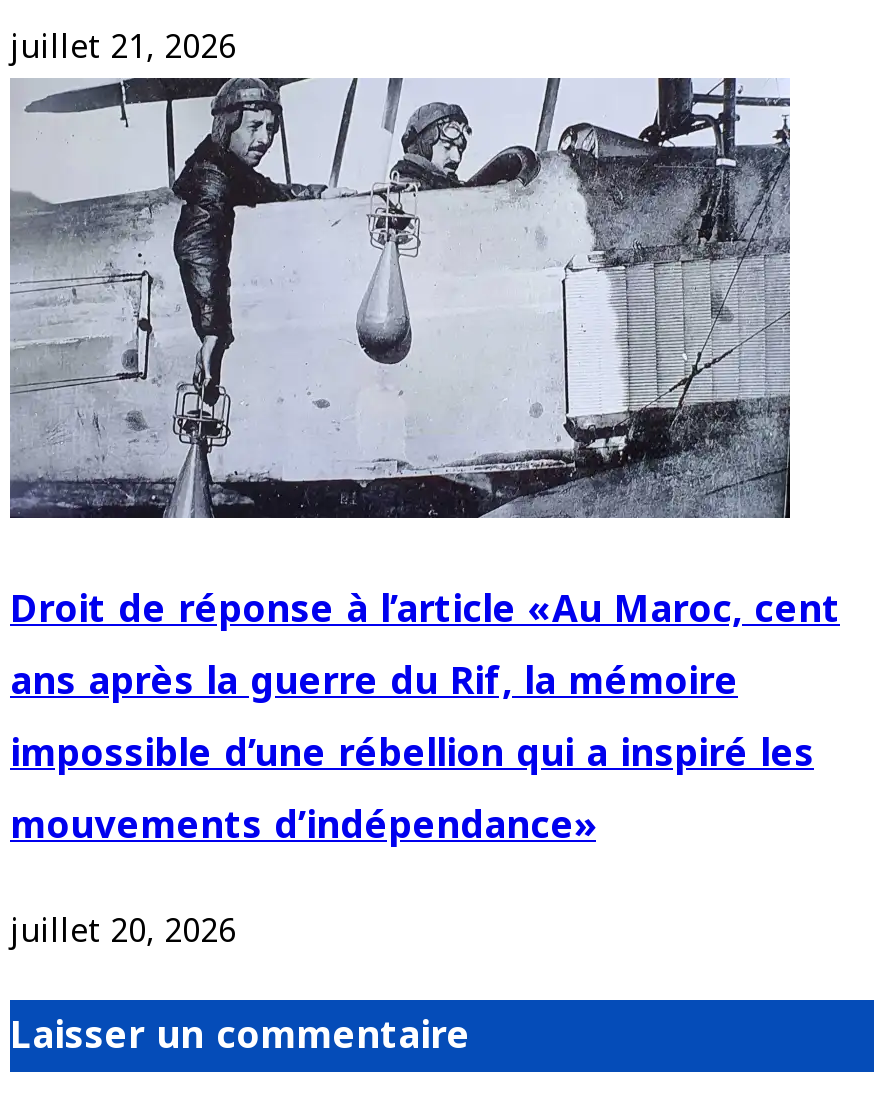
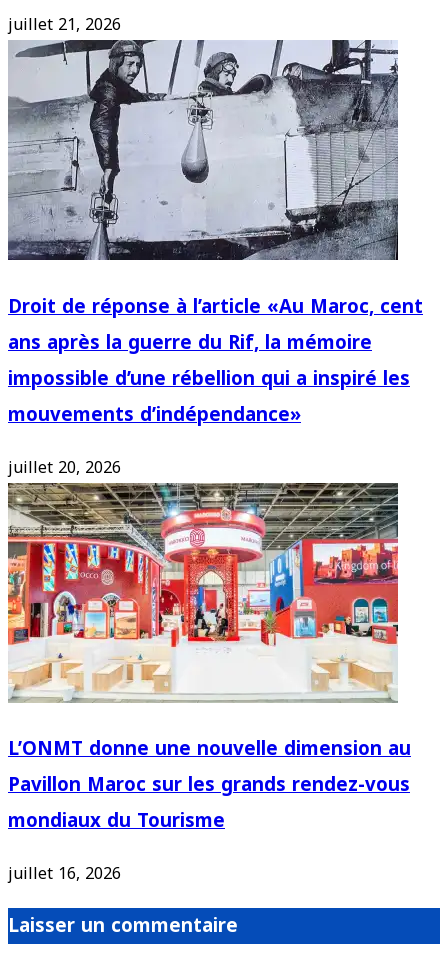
+ [image]
+ L’ONMT donne une nouvelle dimension au
+ Pavillon Maroc sur les grands rendez-vous
+ mondiaux du Tourisme
+ juillet 16, 2026
